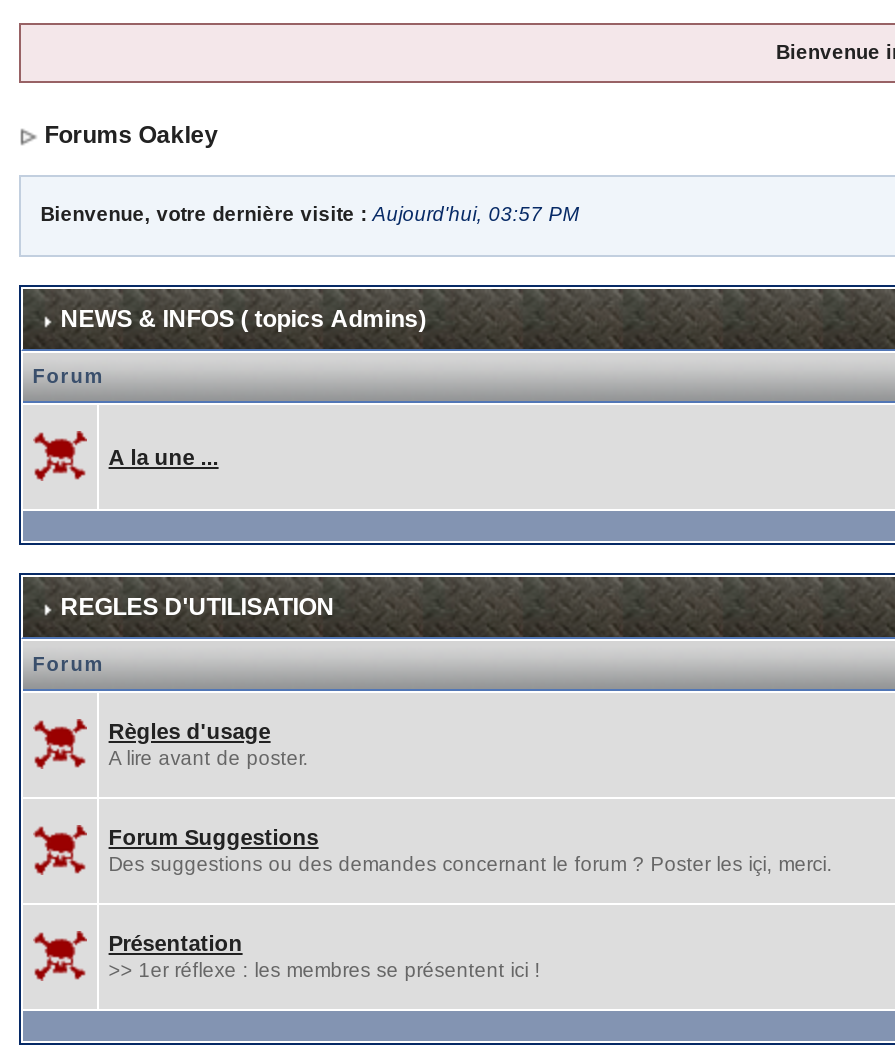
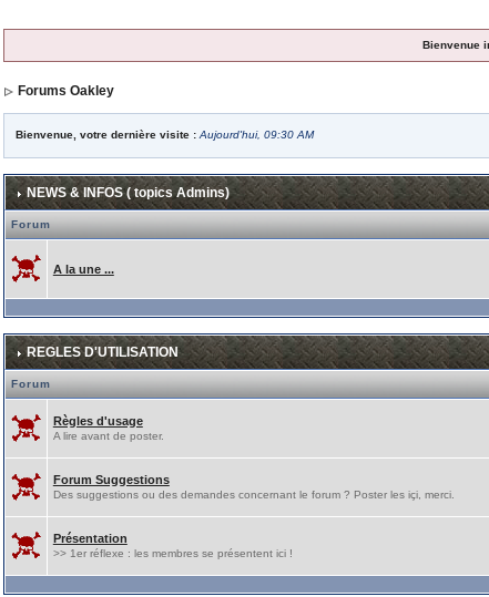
- Bienvenue, votre dernière visite : Aujourd'hui, 03:57 PM
+ Bienvenue, votre dernière visite : Aujourd'hui, 09:30 AM
